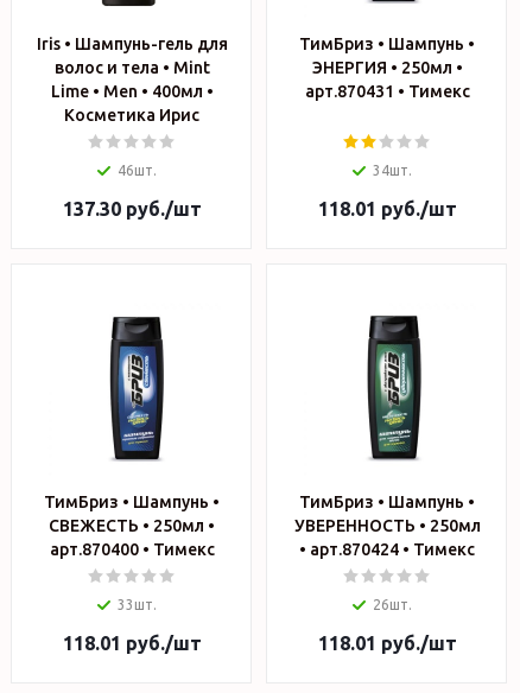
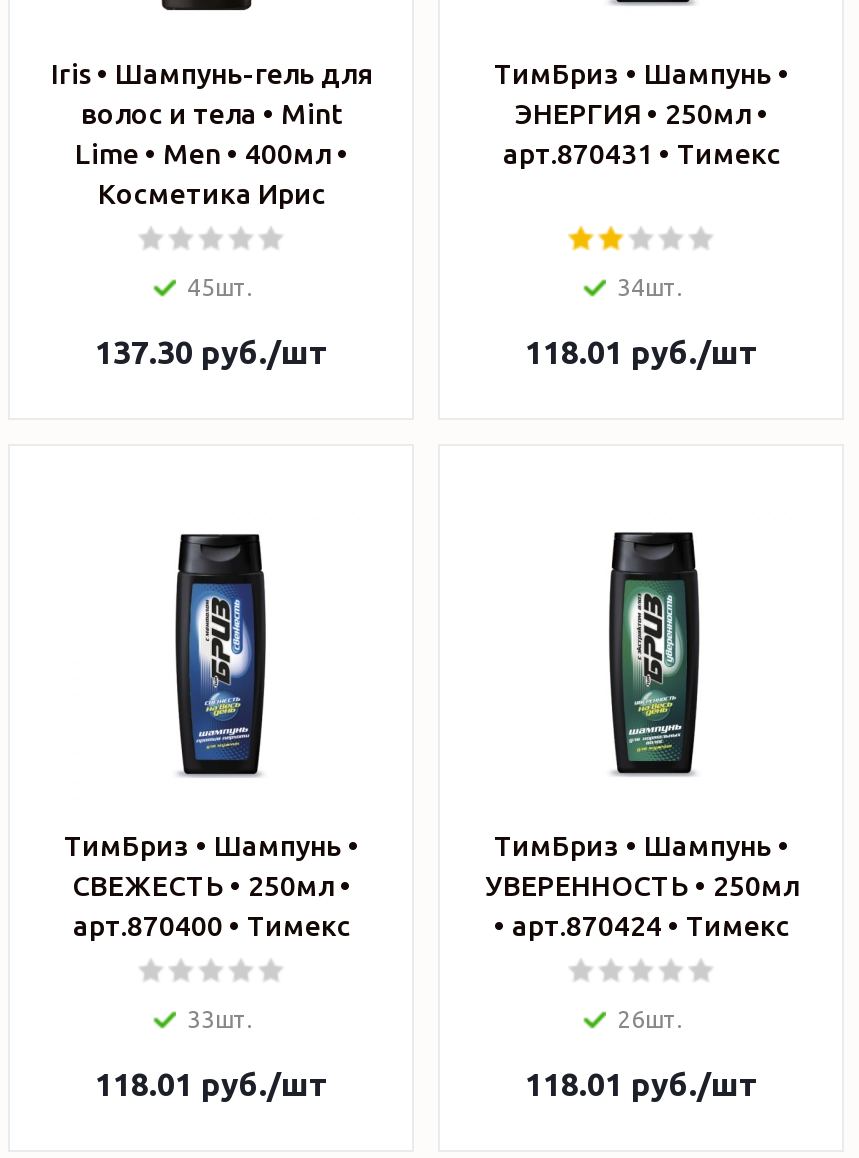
- 46шт.
+ 45шт.
